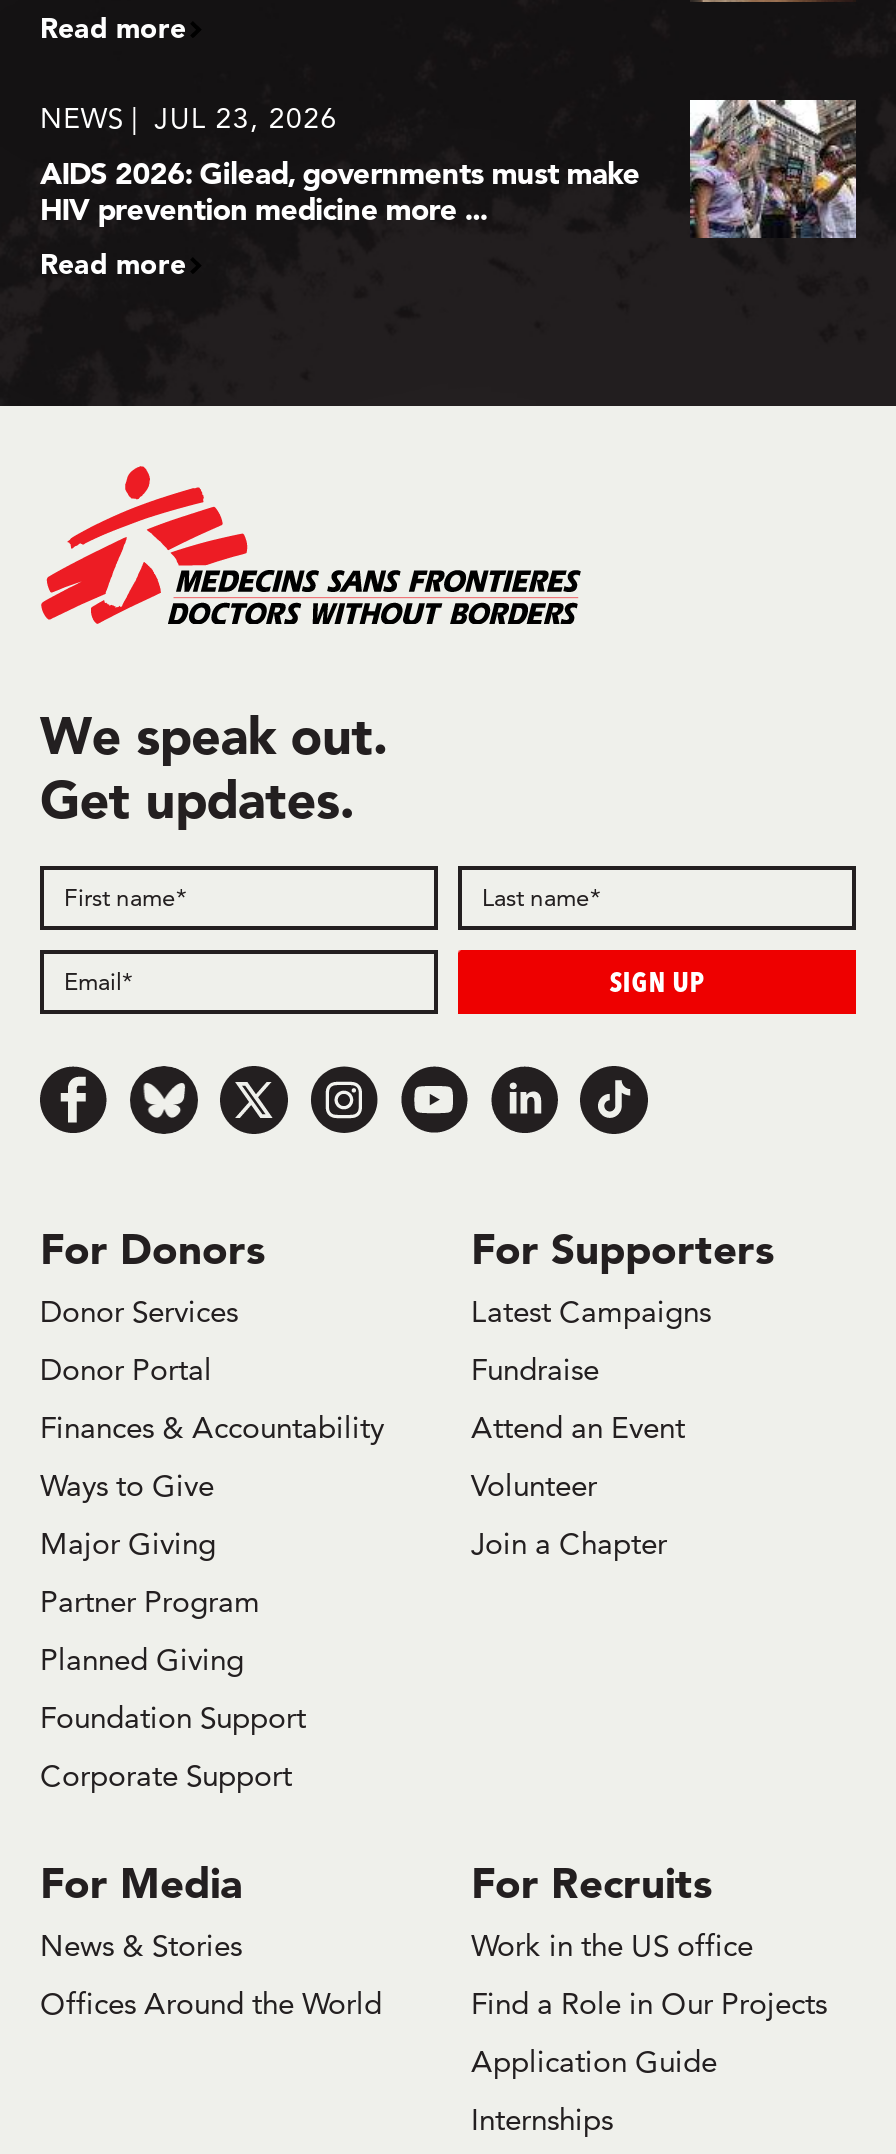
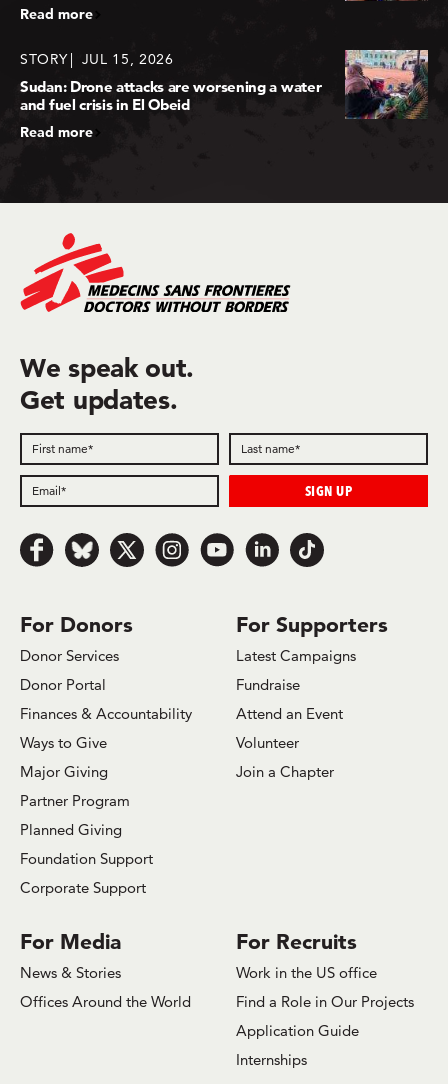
- NEWS
- JUL 23, 2026
+ STORY
+ JUL 15, 2026

- [image]
- AIDS 2026: Gilead, governments must make
- HIV prevention medicine more ...
+ [image]
+ Sudan: Drone attacks are worsening a water
+ and fuel crisis in El Obeid
